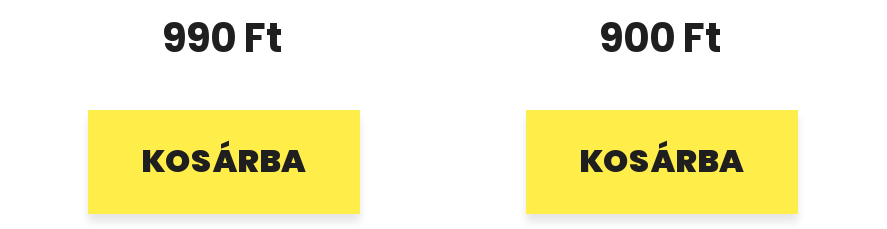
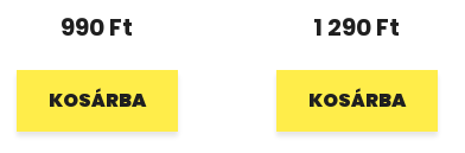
- 900 Ft
+ 1 290 Ft
